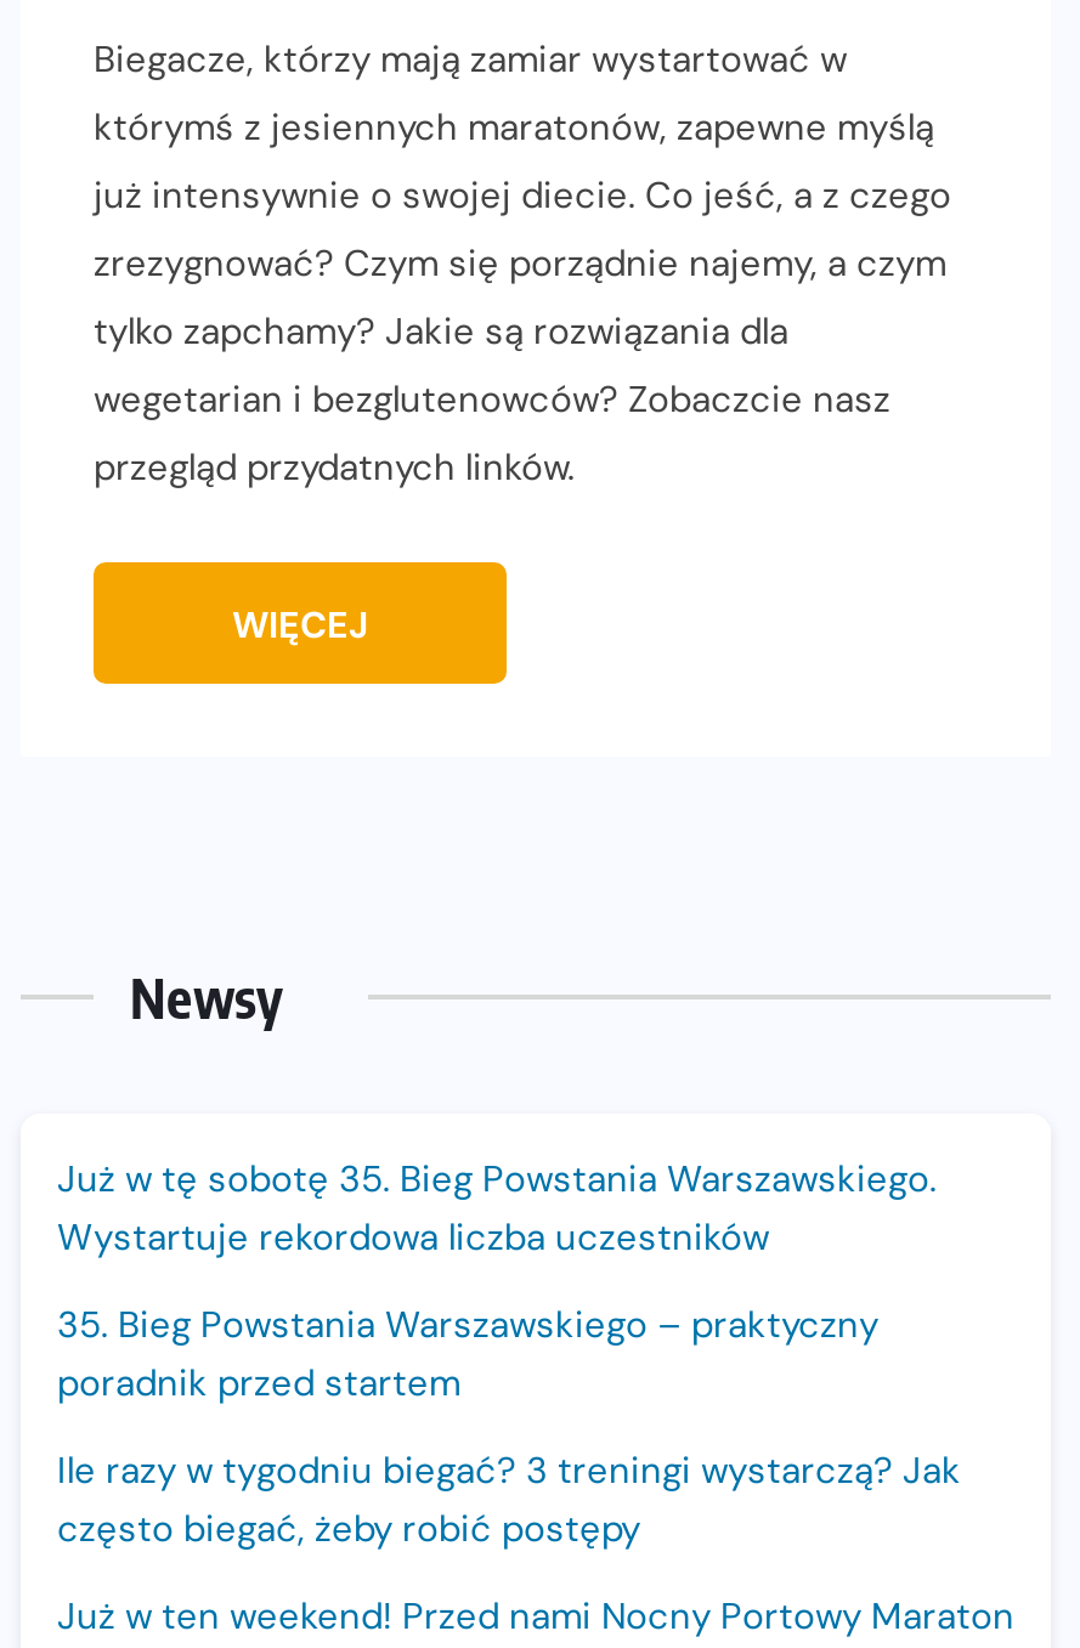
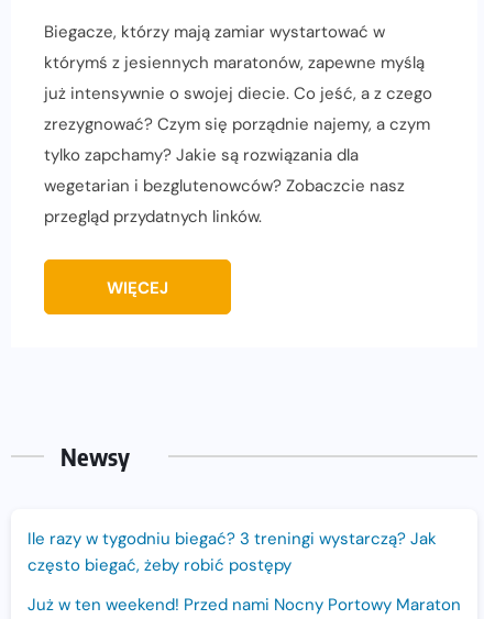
- Już w tę sobotę 35. Bieg Powstania Warszawskiego.
- Wystartuje rekordowa liczba uczestników
- 35. Bieg Powstania Warszawskiego – praktyczny
- poradnik przed startem
